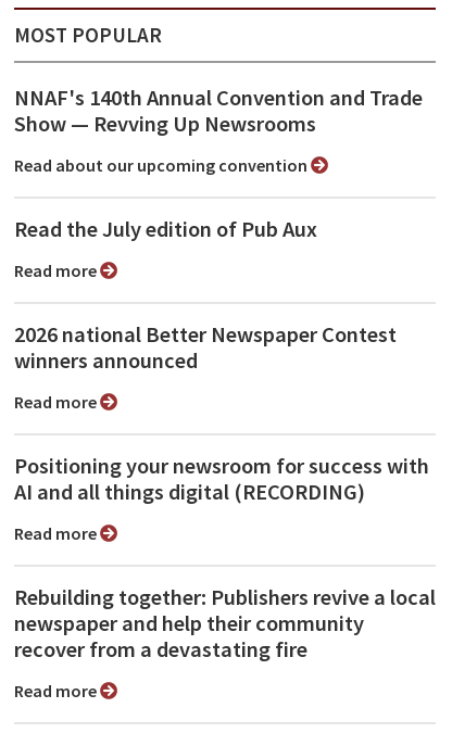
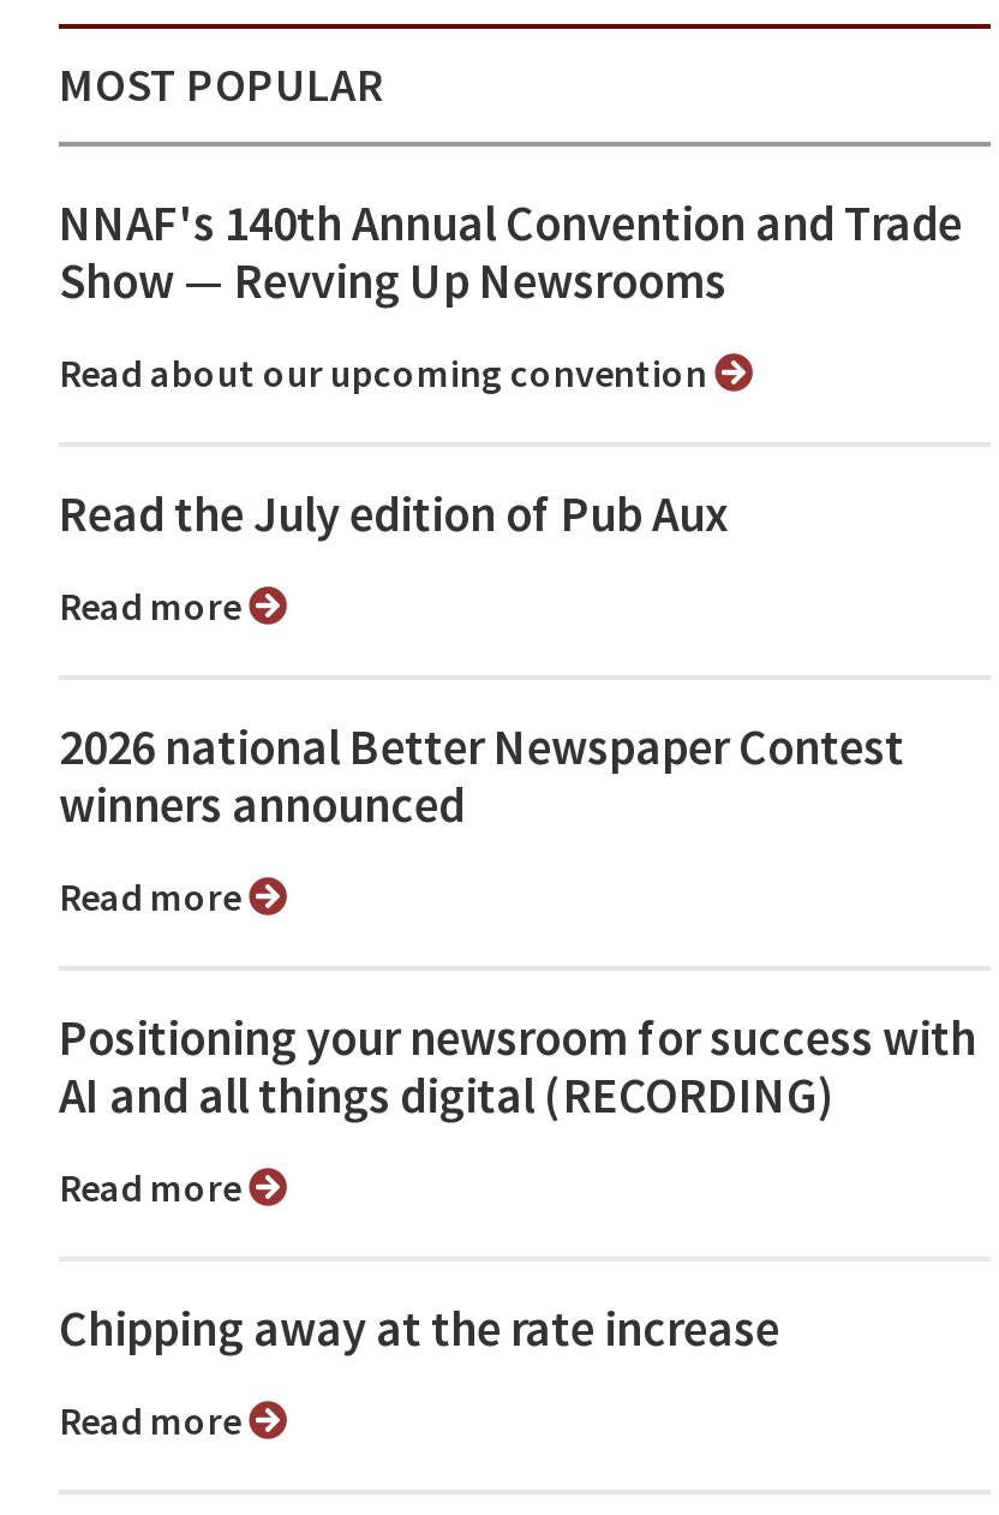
- Rebuilding together: Publishers revive a local
- newspaper and help their community
- recover from a devastating fire
+ Chipping away at the rate increase
